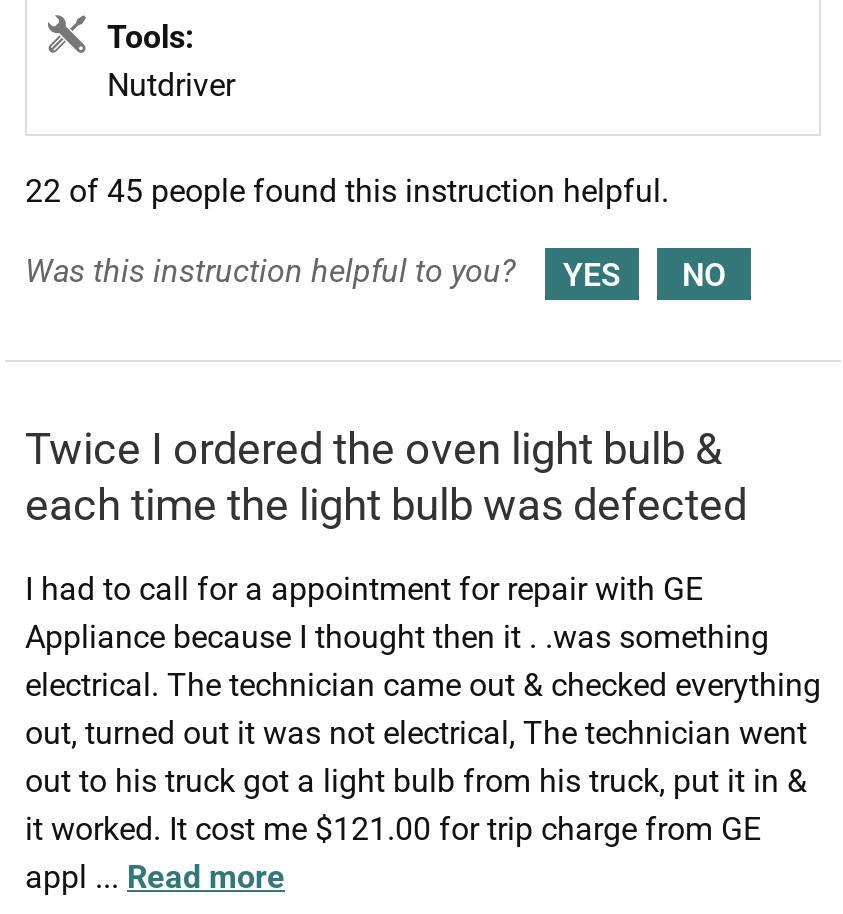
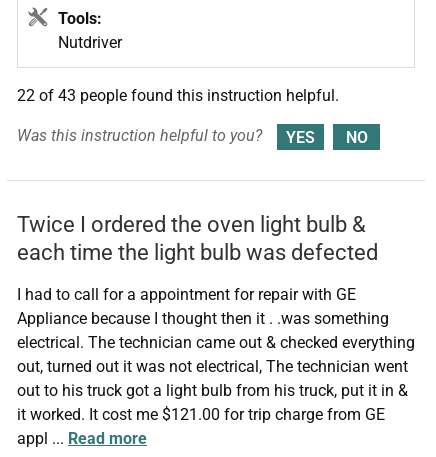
- 22 of 45 people found this instruction helpful.
+ 22 of 43 people found this instruction helpful.
